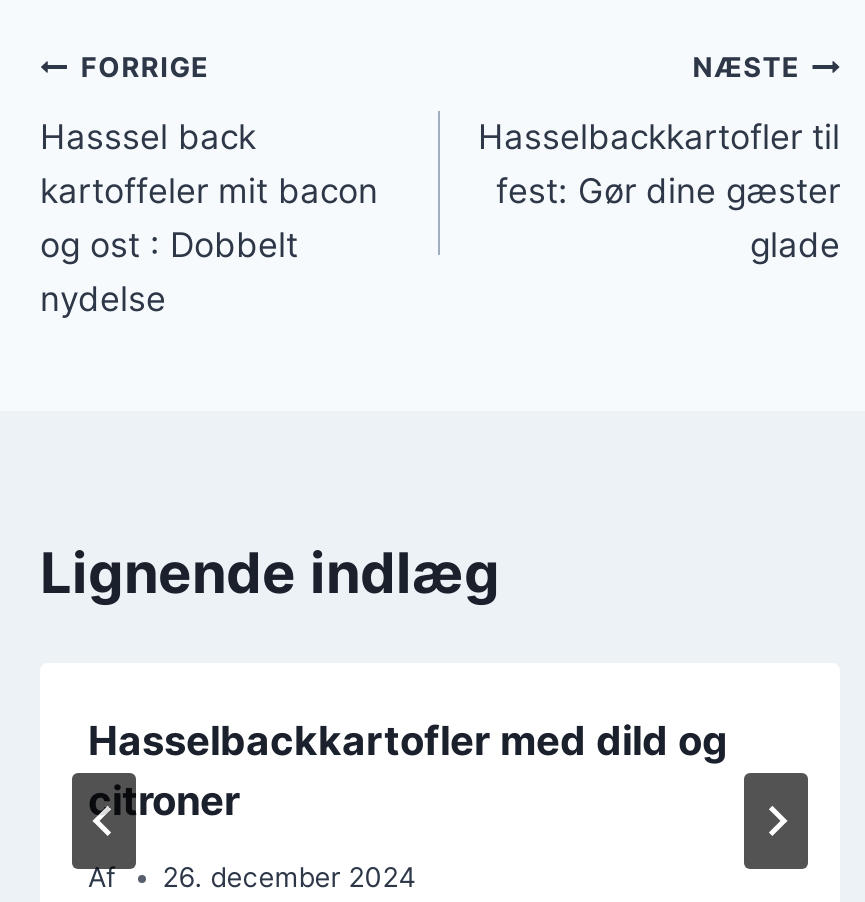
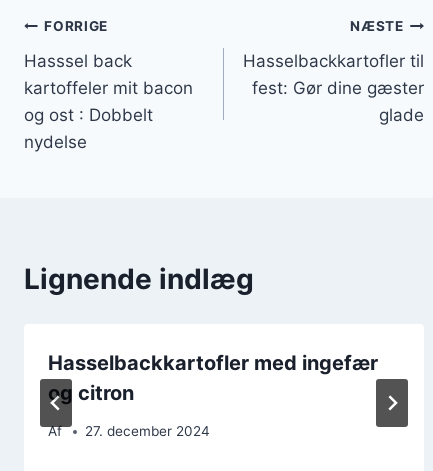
- Hasselbackkartofler med dild og
- citroner
+ Hasselbackkartofler med ingefær
+ og citron

- 26. december 2024
+ 27. december 2024
